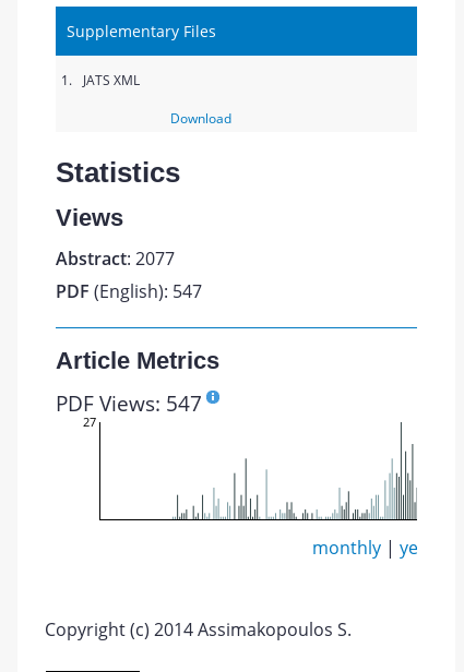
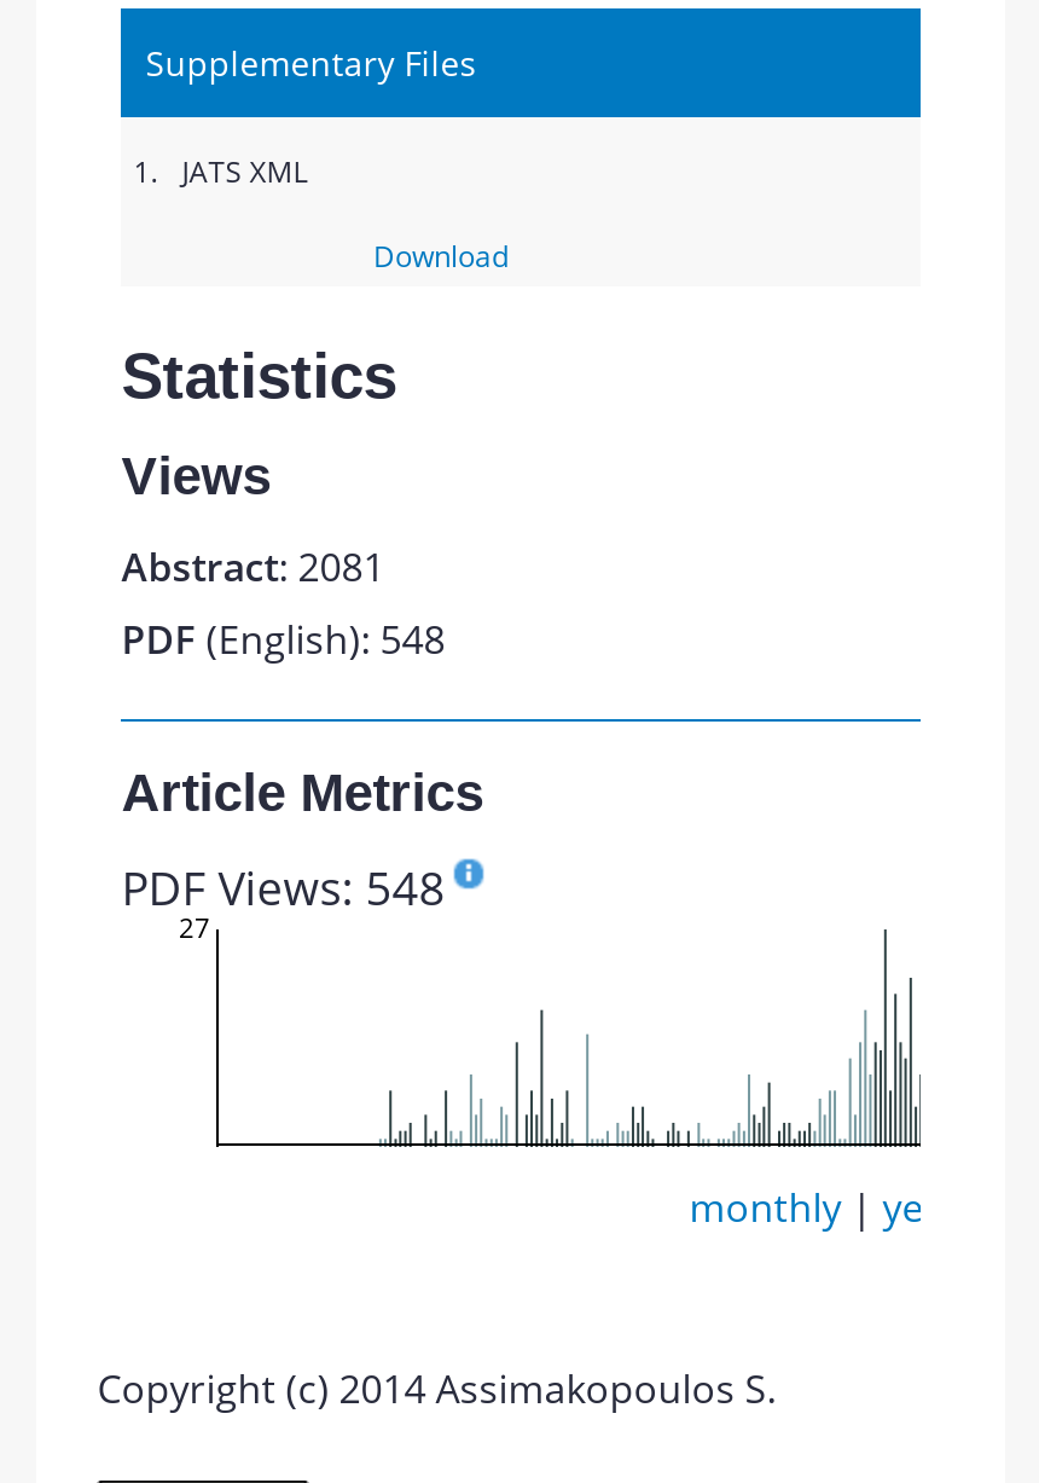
- Abstract: 2077
+ Abstract: 2081

- PDF (English): 547
+ PDF (English): 548

- PDF Views: 547
+ PDF Views: 548
